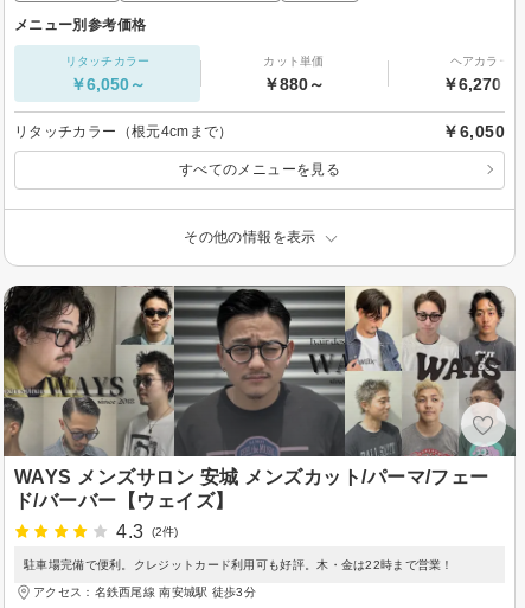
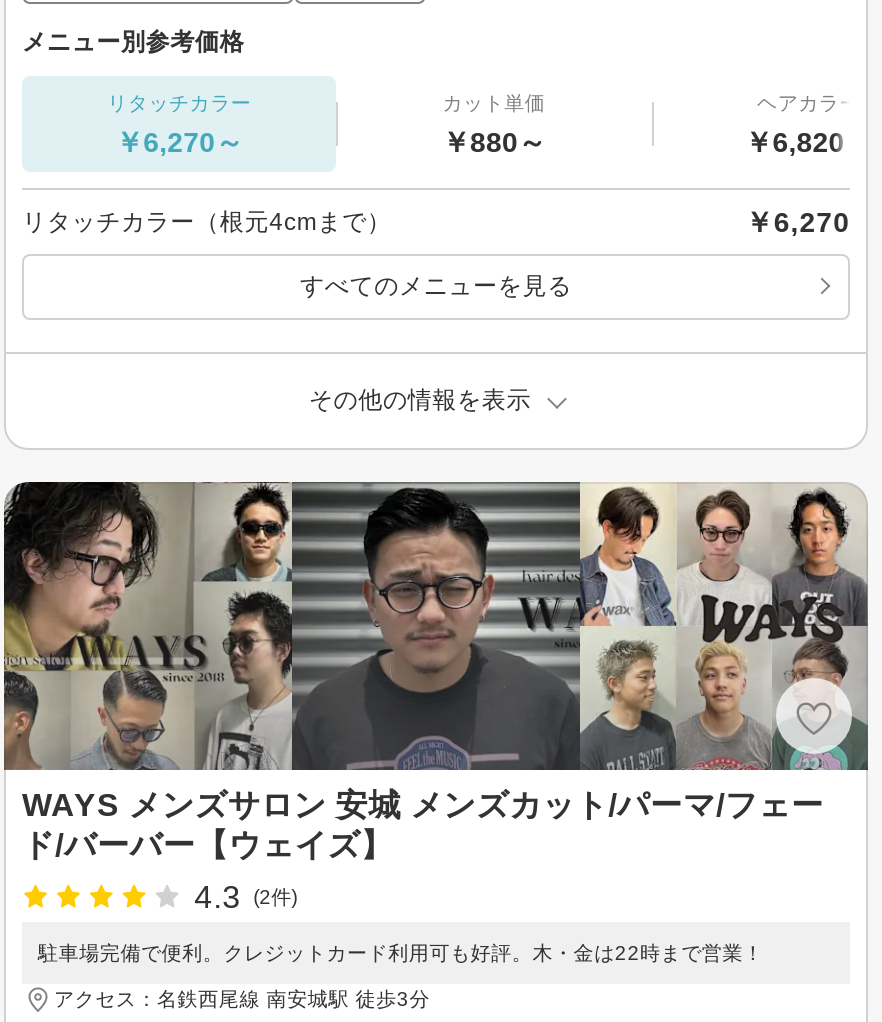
- ￥6,050～
+ ￥6,270～

- ￥6,270～
+ ￥6,820～

- ￥6,050
+ ￥6,270
